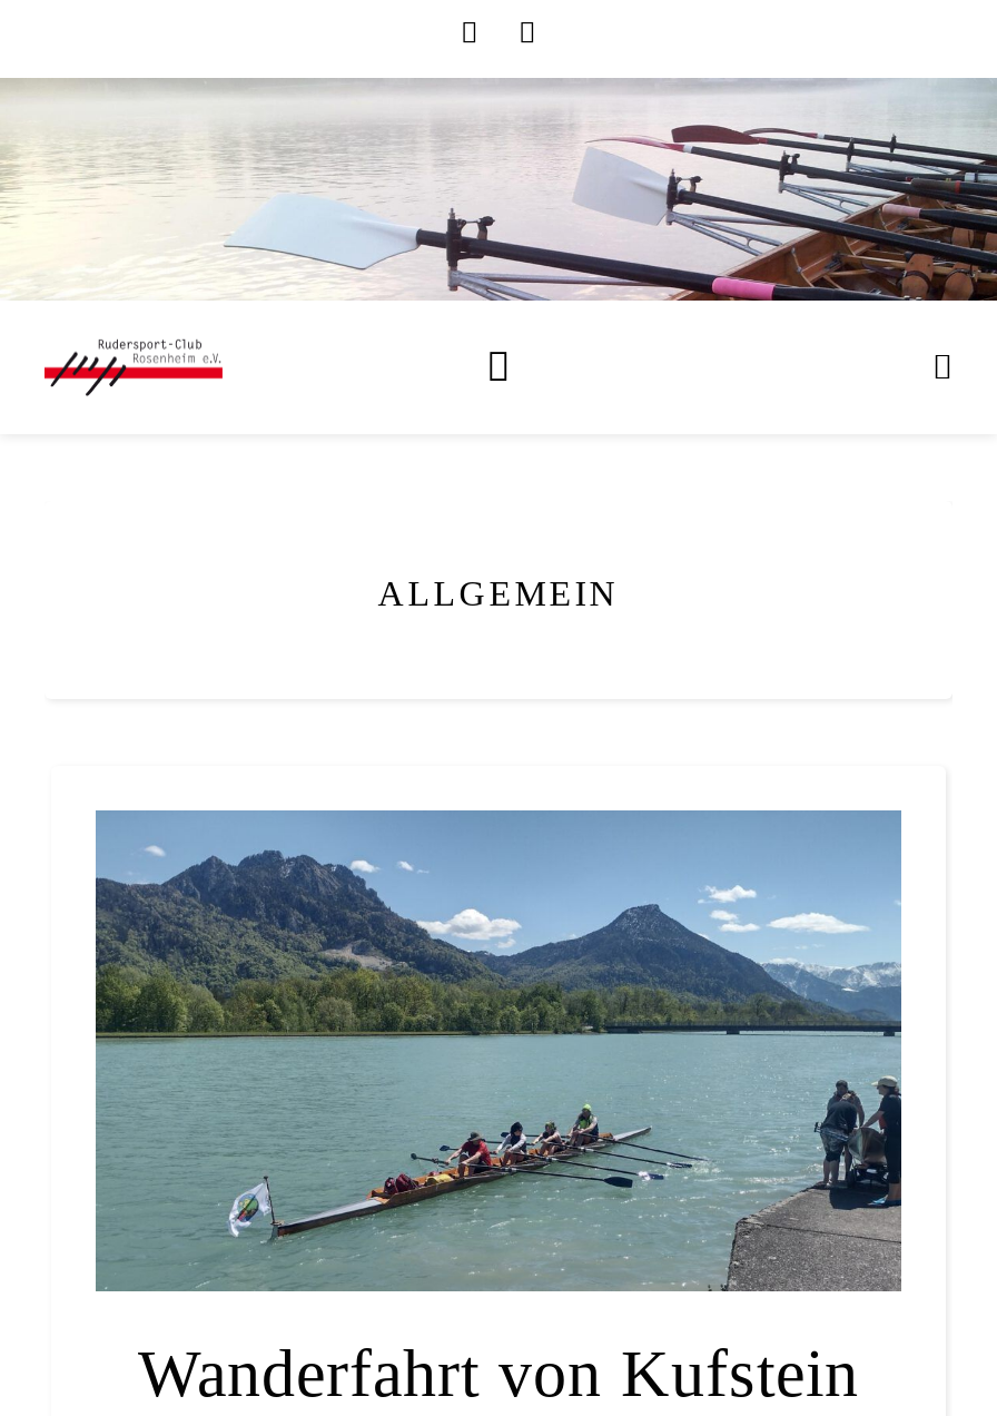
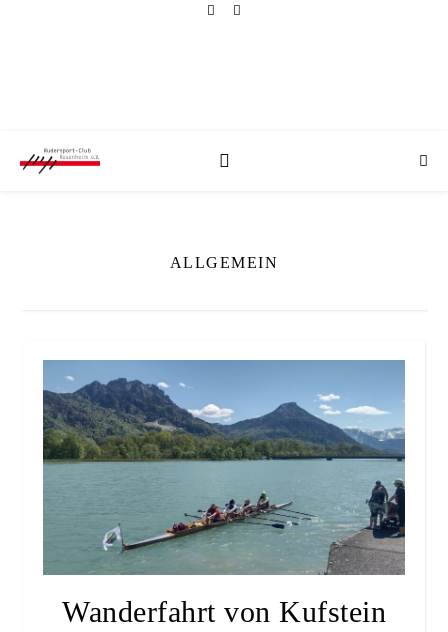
- [image]
